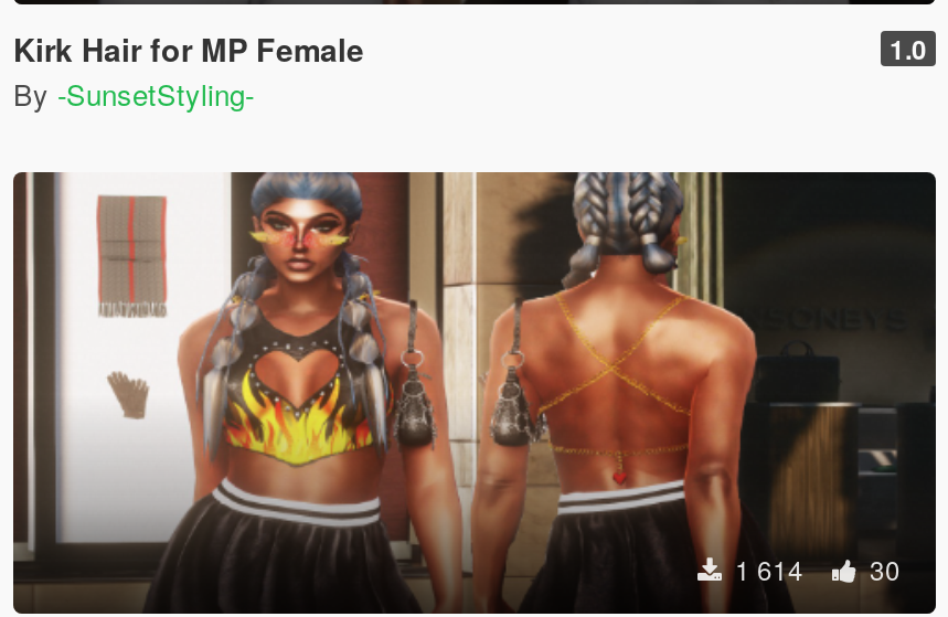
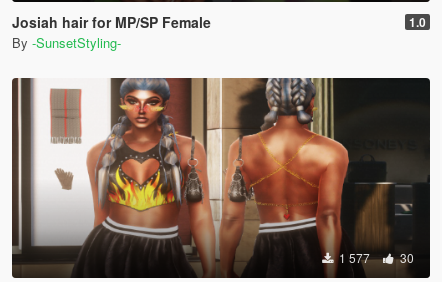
- Kirk Hair for MP Female
+ Josiah hair for MP/SP Female

- 1 614 30
+ 1 577 30
